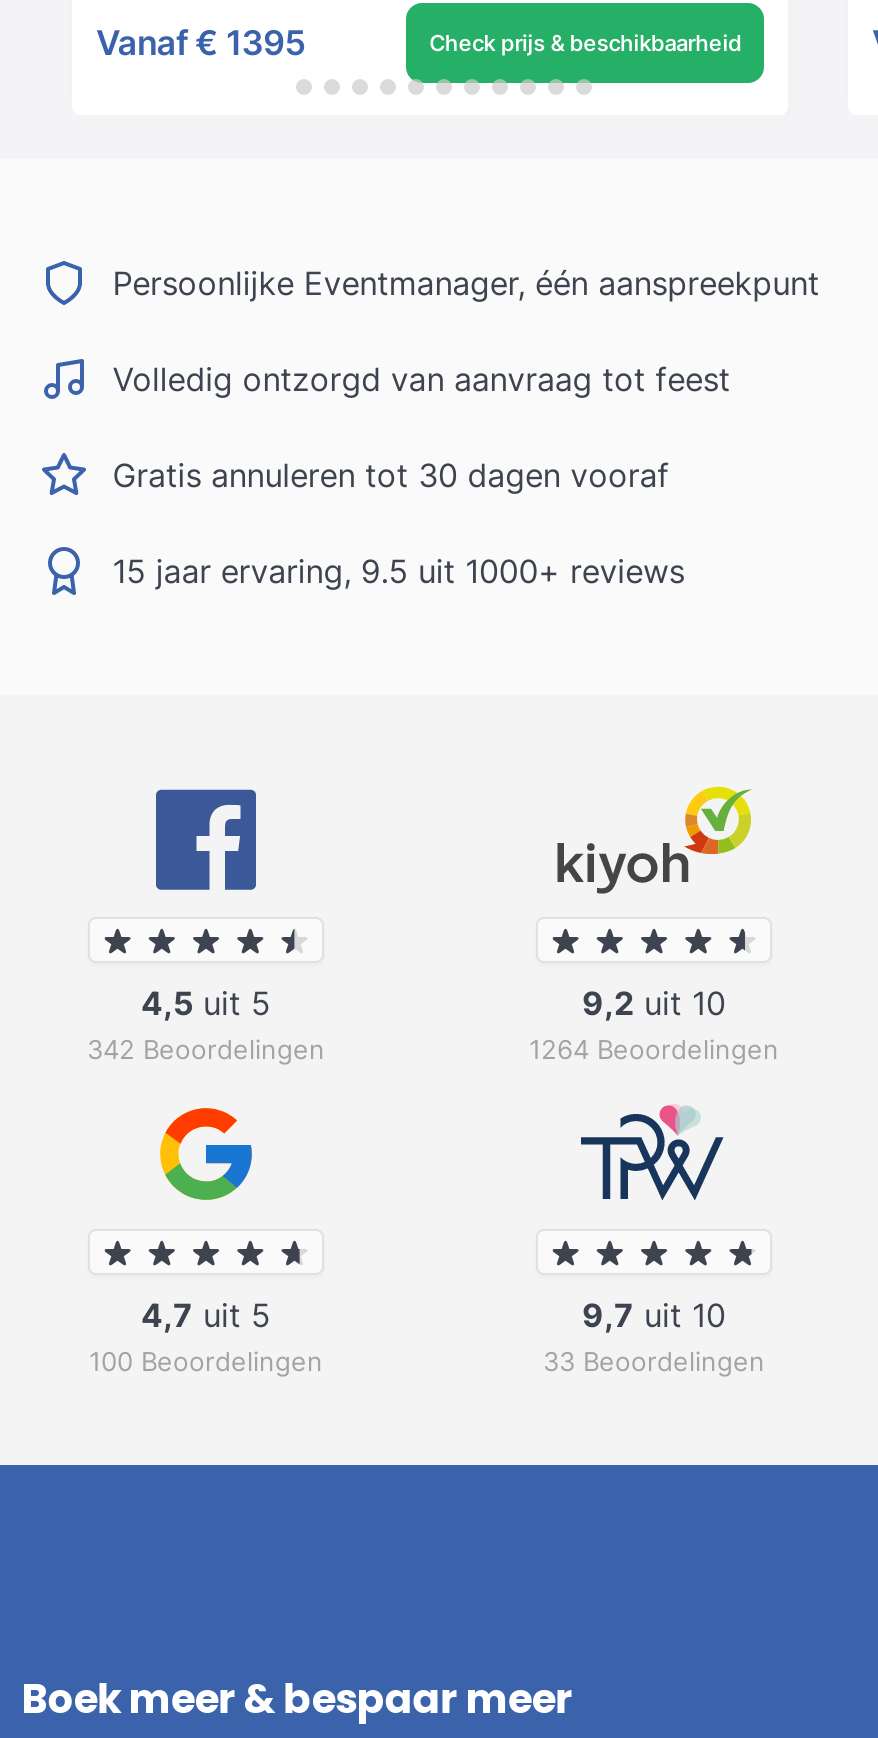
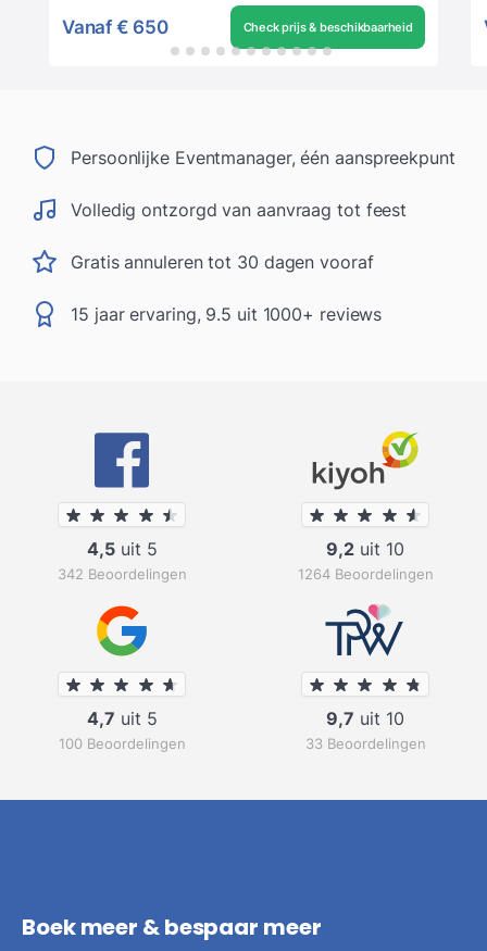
- Vanaf € 1395
+ Vanaf € 650
